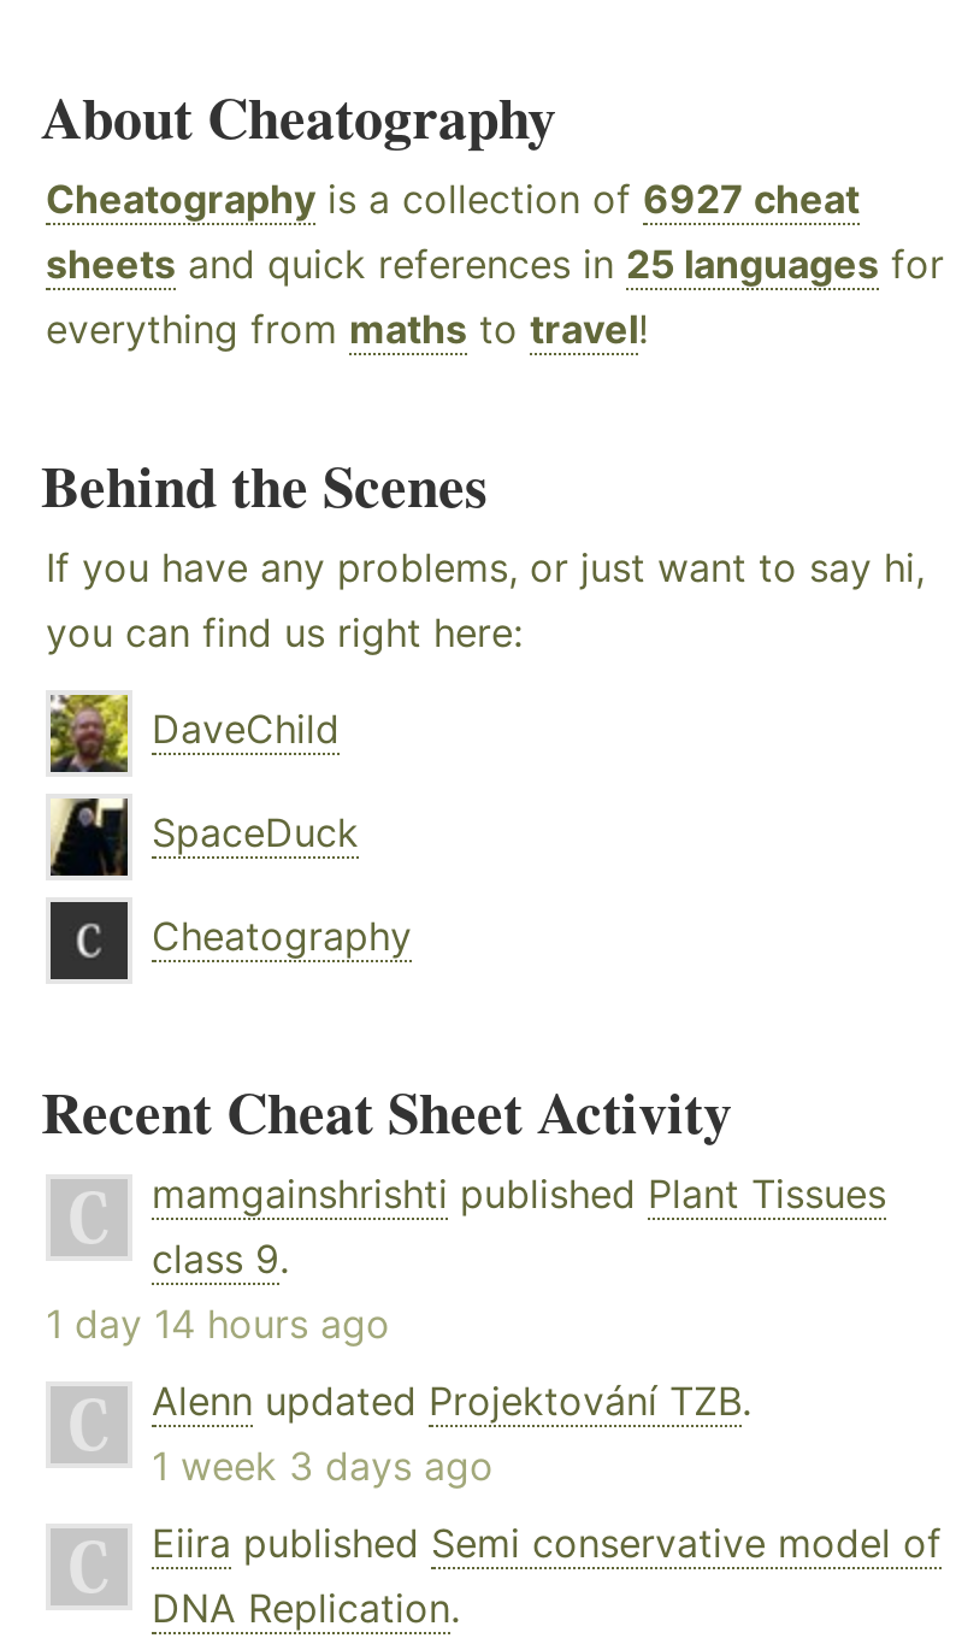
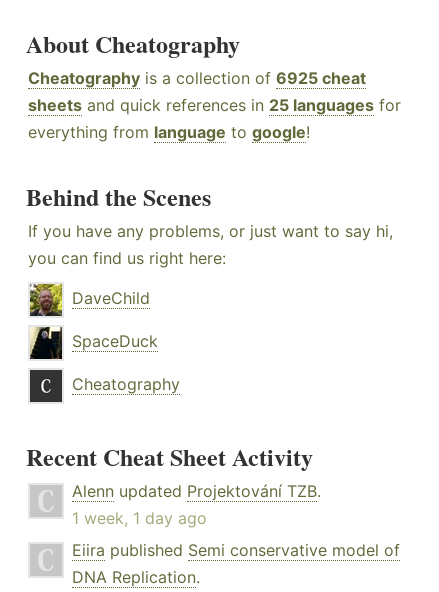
- Cheatography is a collection of 6927 cheat
+ Cheatography is a collection of 6925 cheat

- everything from maths to travel!
+ everything from language to google!

- mamgainshrishti published Plant Tissues
- class 9.
- 1 day 14 hours ago

- 1 week 3 days ago
+ 1 week, 1 day ago
